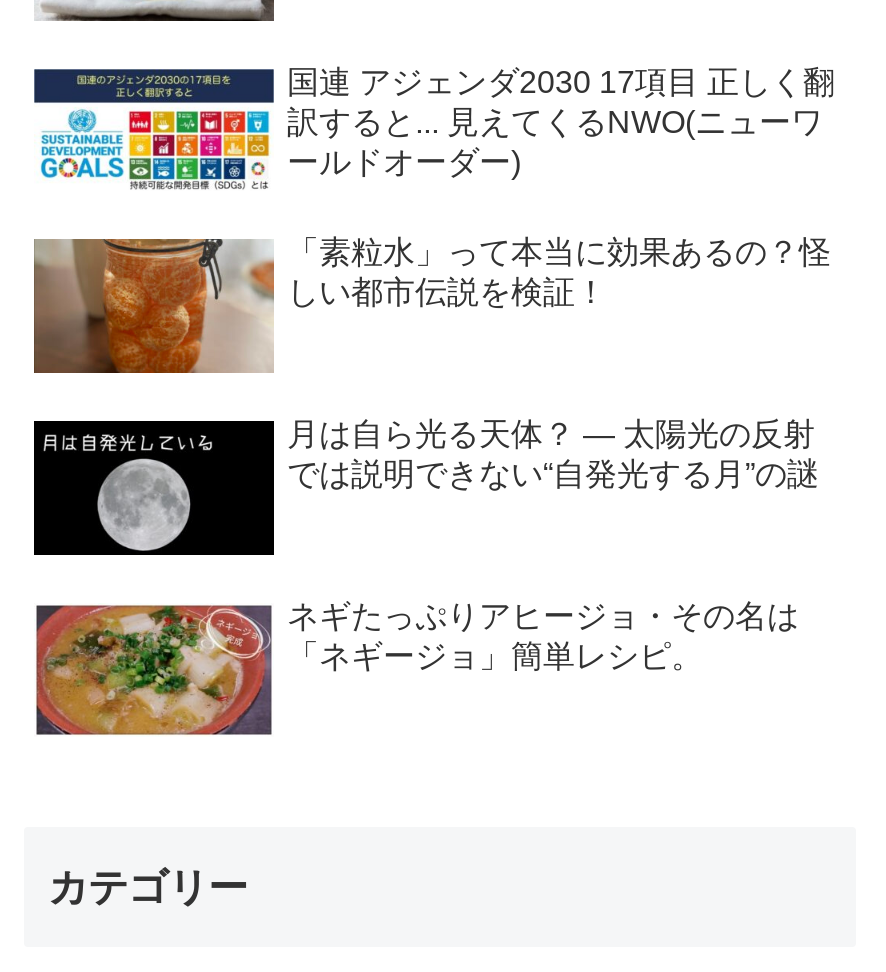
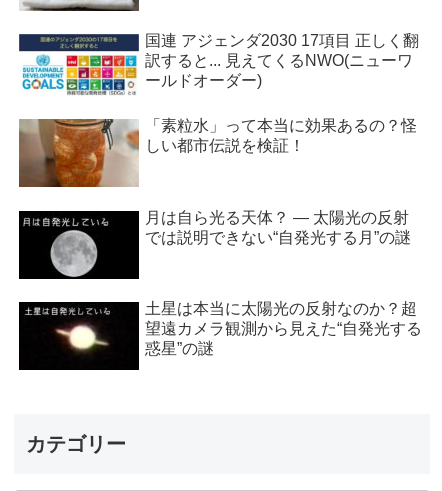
- [image]
- ネギたっぷりアヒージョ・その名は
- 「ネギージョ」簡単レシピ。
+ [image]
+ 土星は本当に太陽光の反射なのか？超
+ 望遠カメラ観測から見えた“自発光する
+ 惑星”の謎
